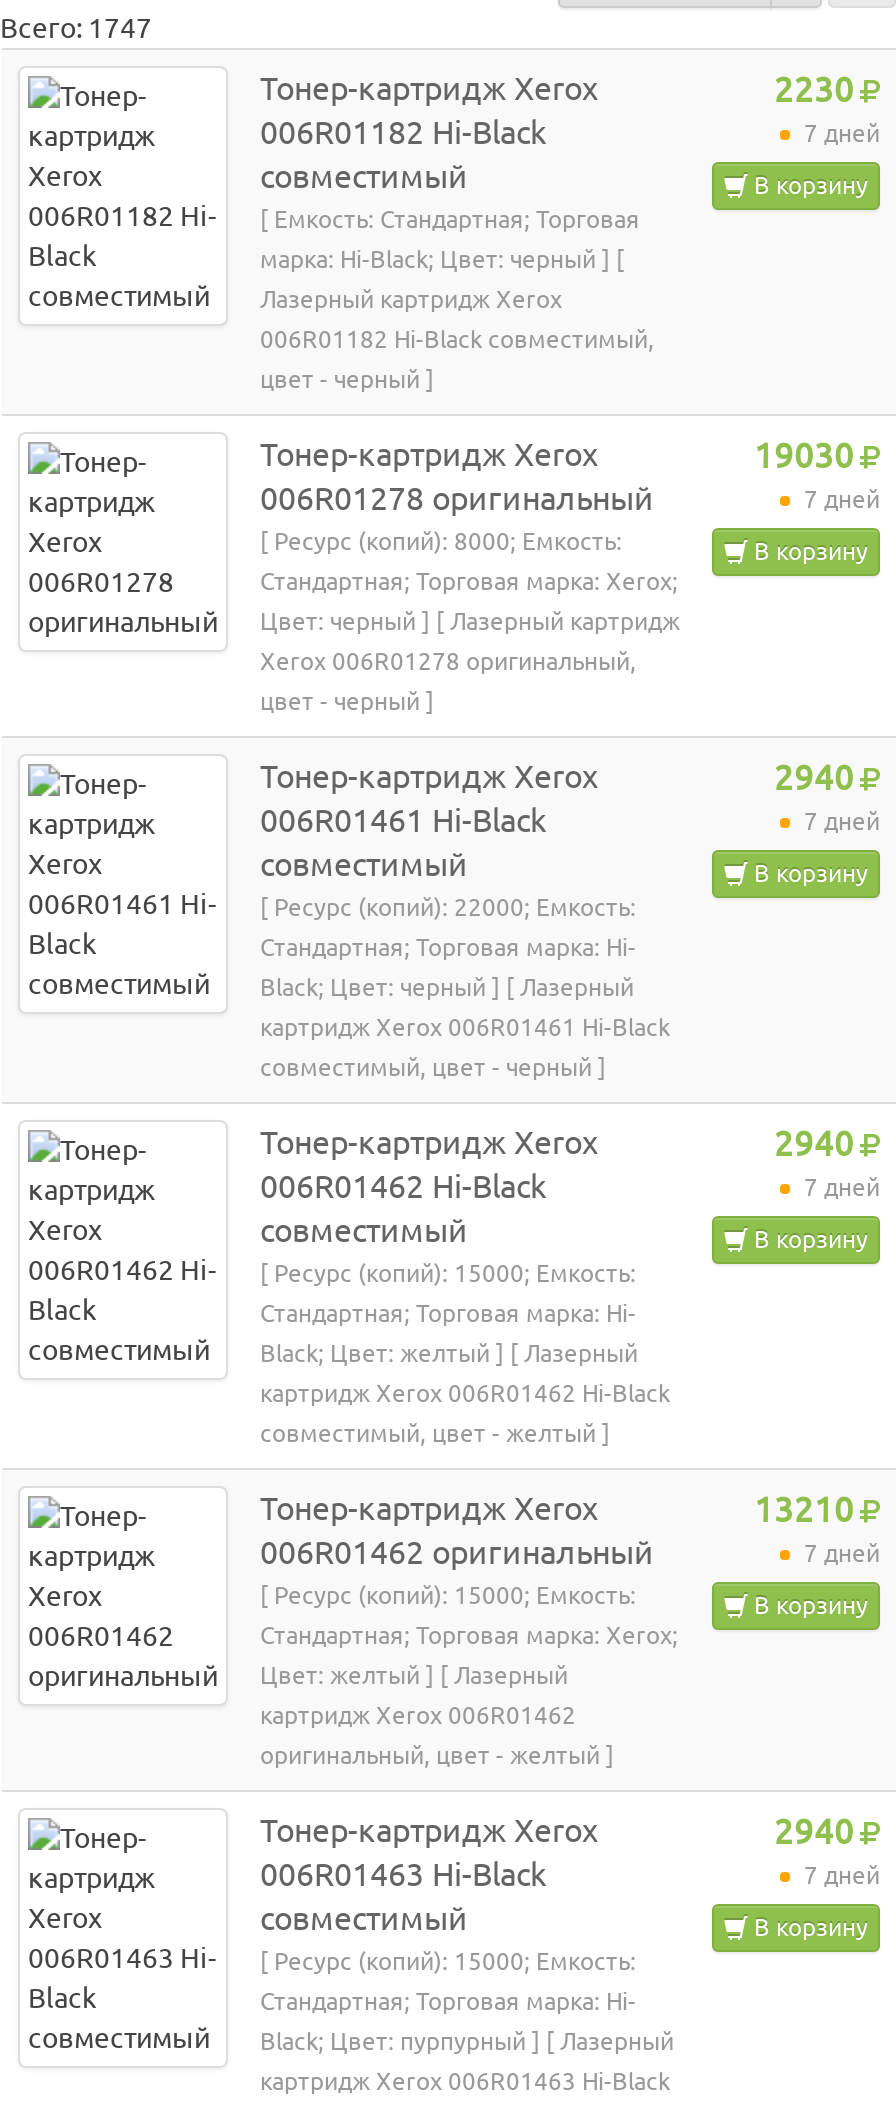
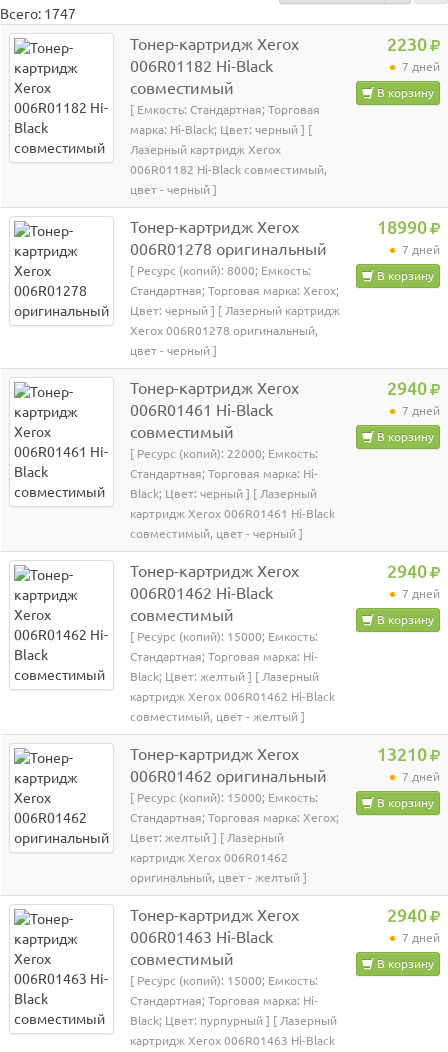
- 19030
+ 18990
